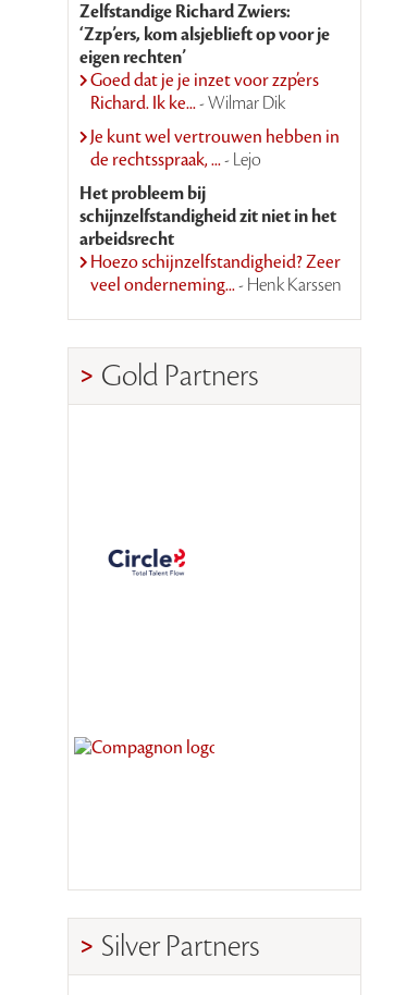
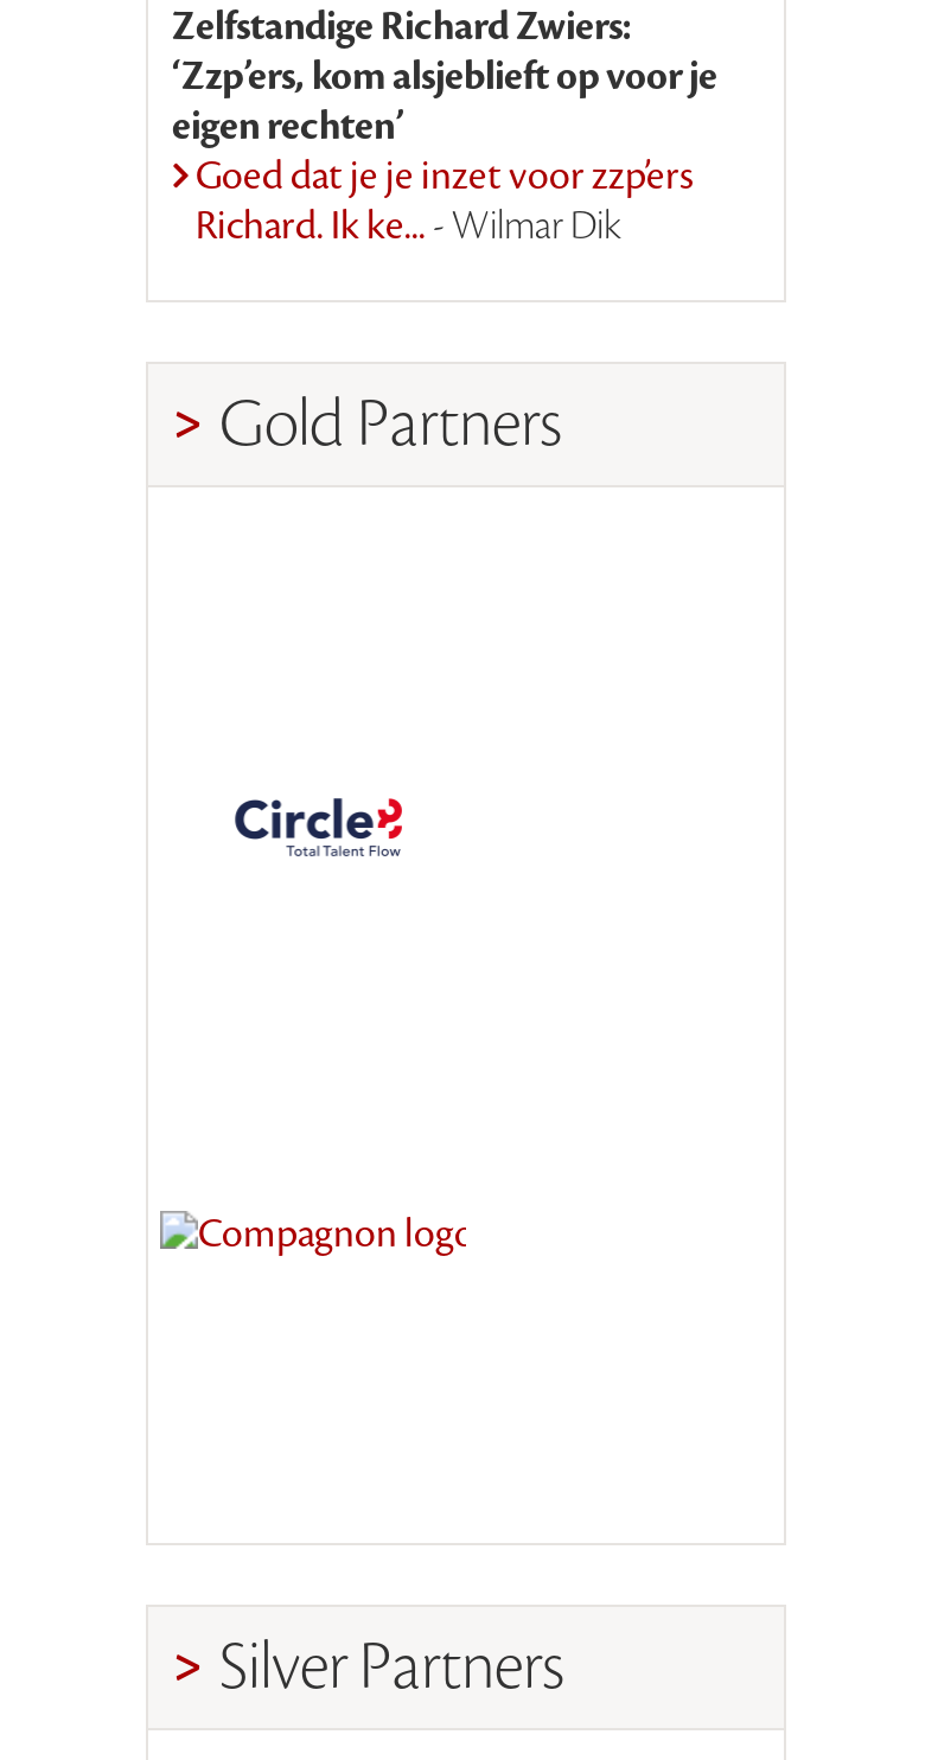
- Je kunt wel vertrouwen hebben in
- de rechtsspraak, ... - Lejo
- Het probleem bij
- schijnzelfstandigheid zit niet in het
- arbeidsrecht
- Hoezo schijnzelfstandigheid? Zeer
- veel onderneming... - Henk Karssen
